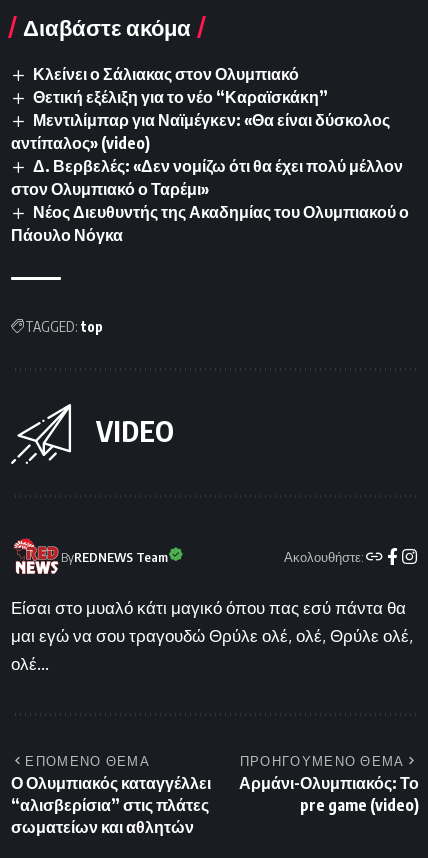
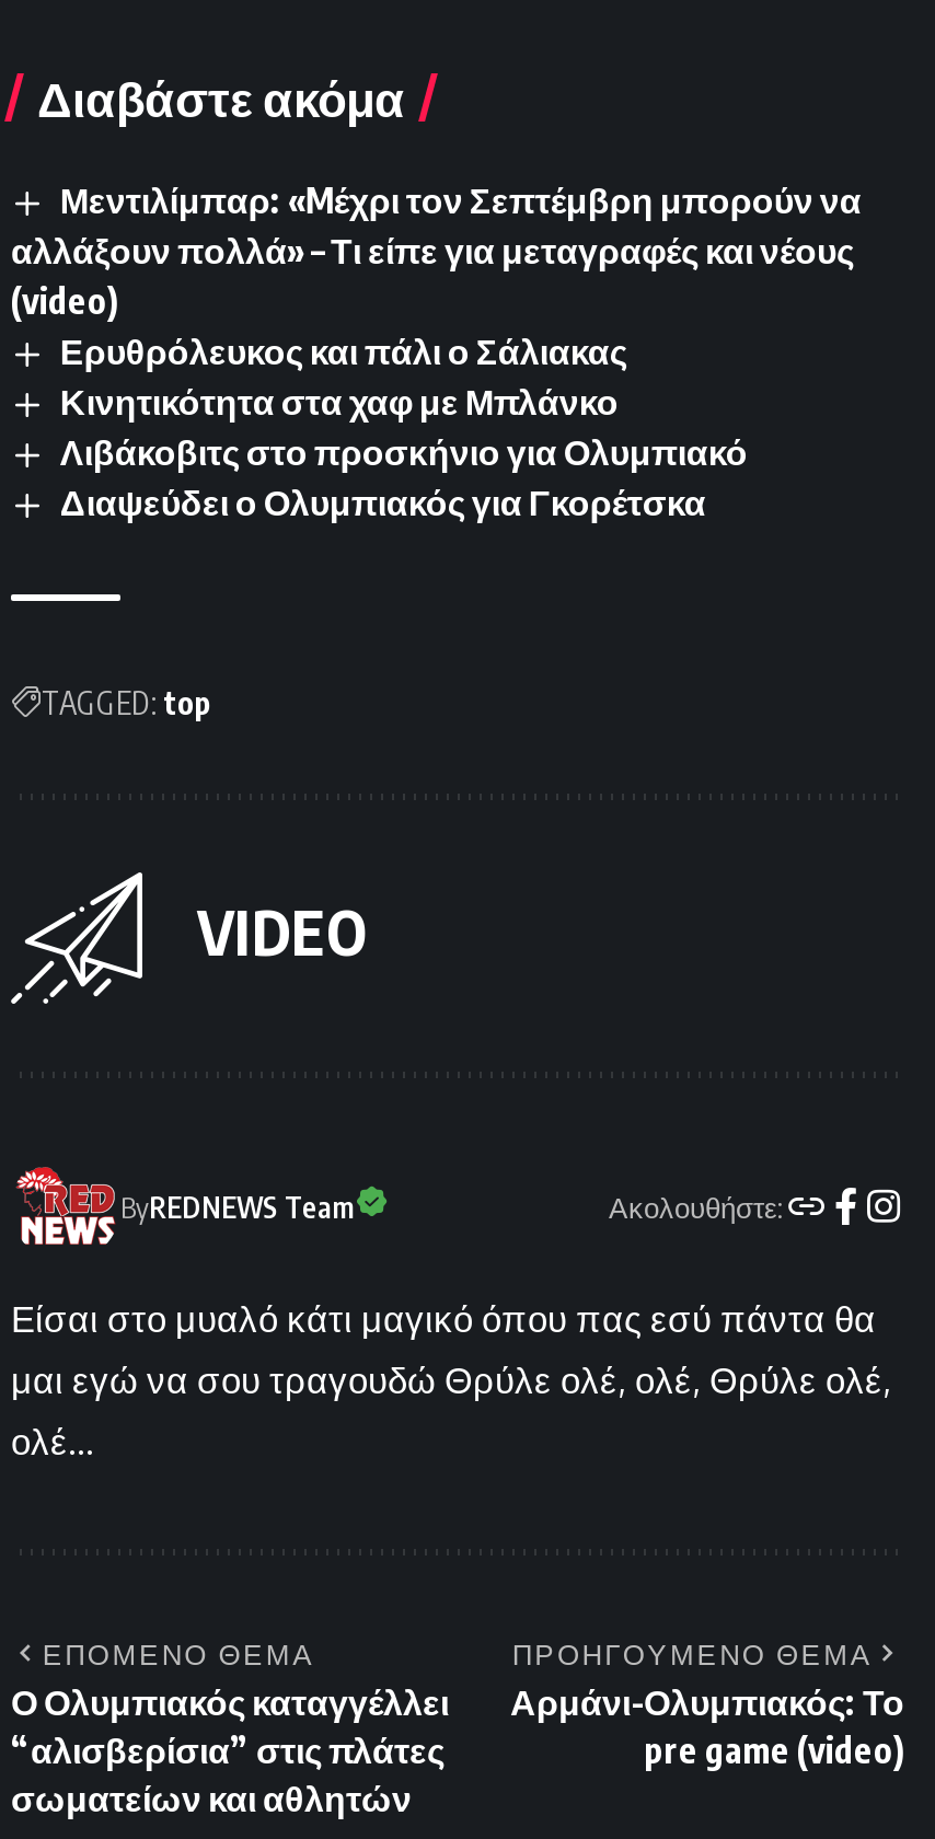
- Κλείνει ο Σάλιακας στον Ολυμπιακό
- Θετική εξέλιξη για το νέο “Καραϊσκάκη”
- Μεντιλίμπαρ για Ναϊμέγκεν: «Θα είναι δύσκολος
- αντίπαλος» (video)
- Δ. Βερβελές: «Δεν νομίζω ότι θα έχει πολύ μέλλον
- στον Ολυμπιακό ο Ταρέμι»
- Νέος Διευθυντής της Ακαδημίας του Ολυμπιακού ο
- Πάουλο Νόγκα
+ Μεντιλίμπαρ: «Mέχρι τον Σεπτέμβρη μπορούν να
+ αλλάξουν πολλά» – Τι είπε για μεταγραφές και νέους
+ (video)
+ Ερυθρόλευκος και πάλι ο Σάλιακας
+ Κινητικότητα στα χαφ με Μπλάνκο
+ Λιβάκοβιτς στο προσκήνιο για Ολυμπιακό
+ Διαψεύδει ο Ολυμπιακός για Γκορέτσκα
